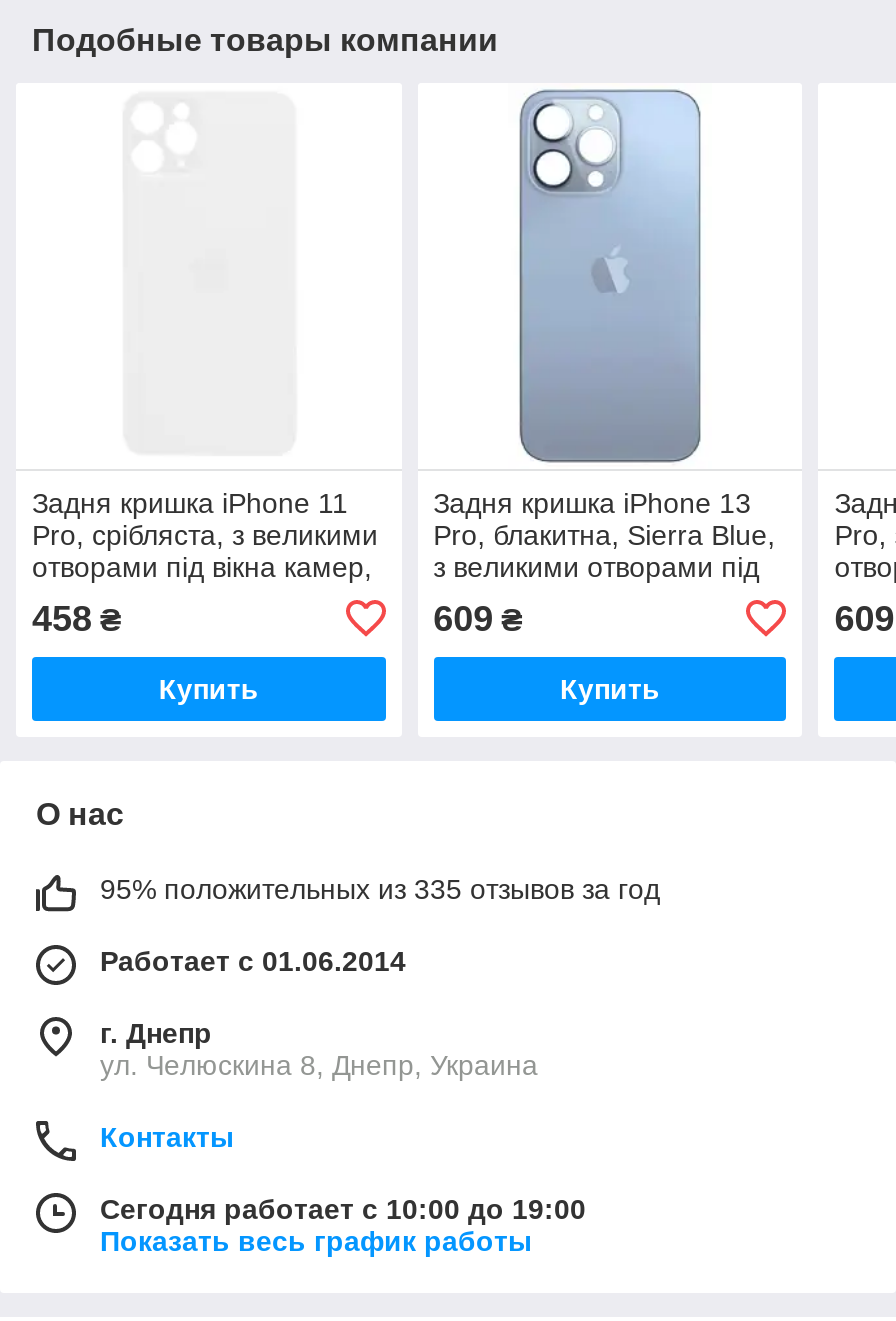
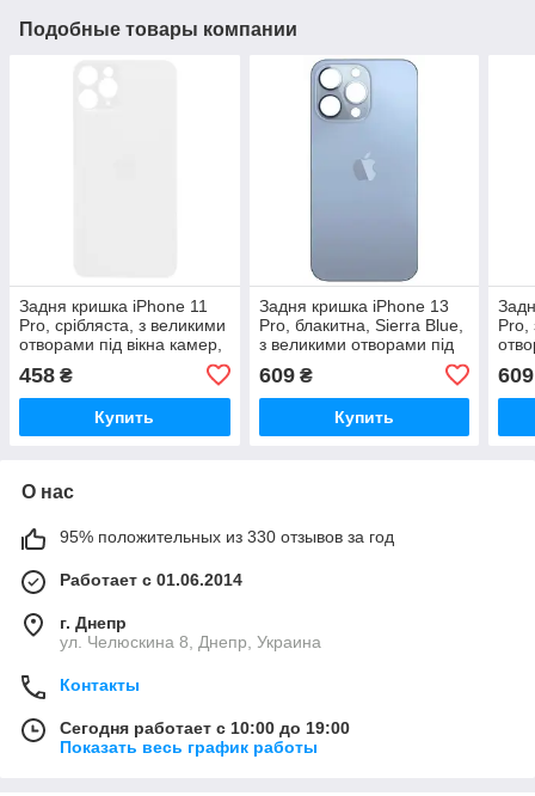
- 95% положительных из 335 отзывов за год
+ 95% положительных из 330 отзывов за год
